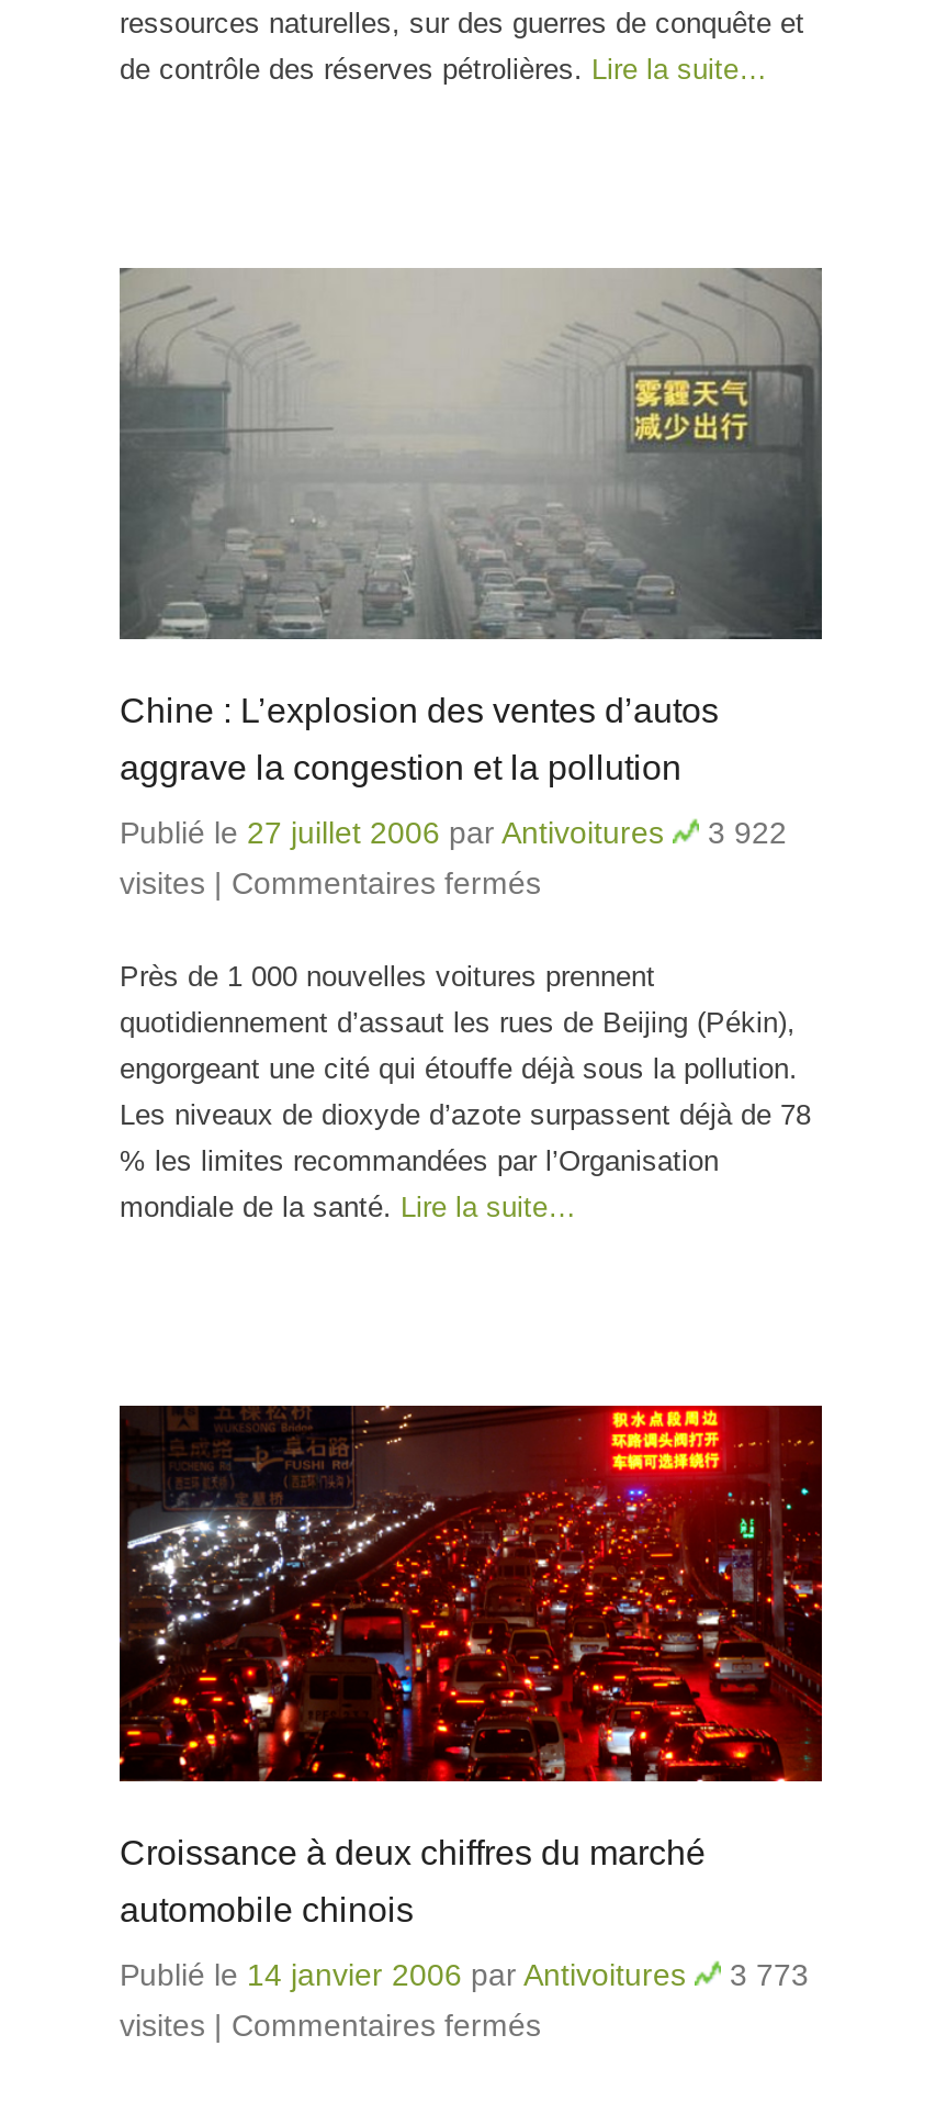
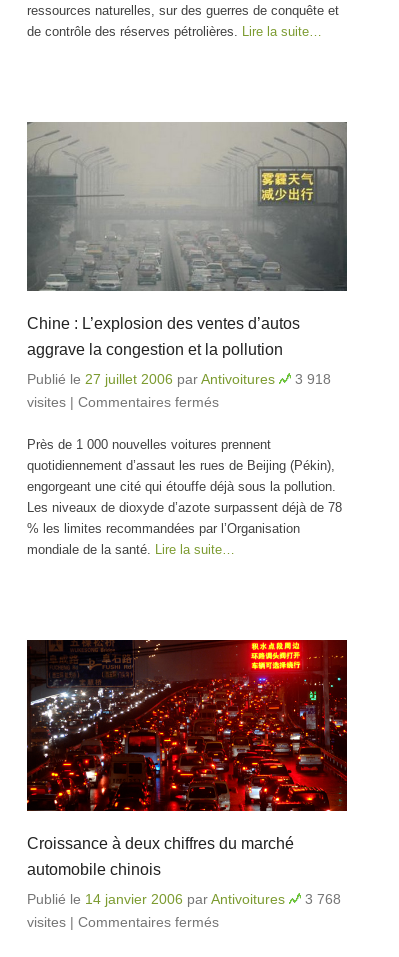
- Publié le 27 juillet 2006 par Antivoitures 3 922
+ Publié le 27 juillet 2006 par Antivoitures 3 918

- Publié le 14 janvier 2006 par Antivoitures 3 773
+ Publié le 14 janvier 2006 par Antivoitures 3 768
